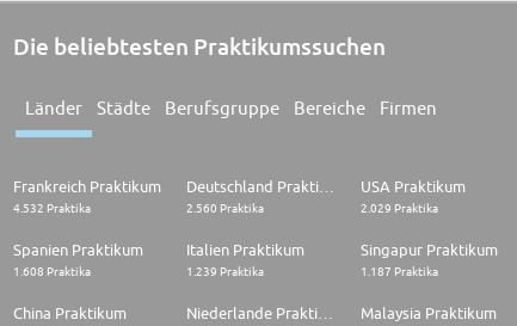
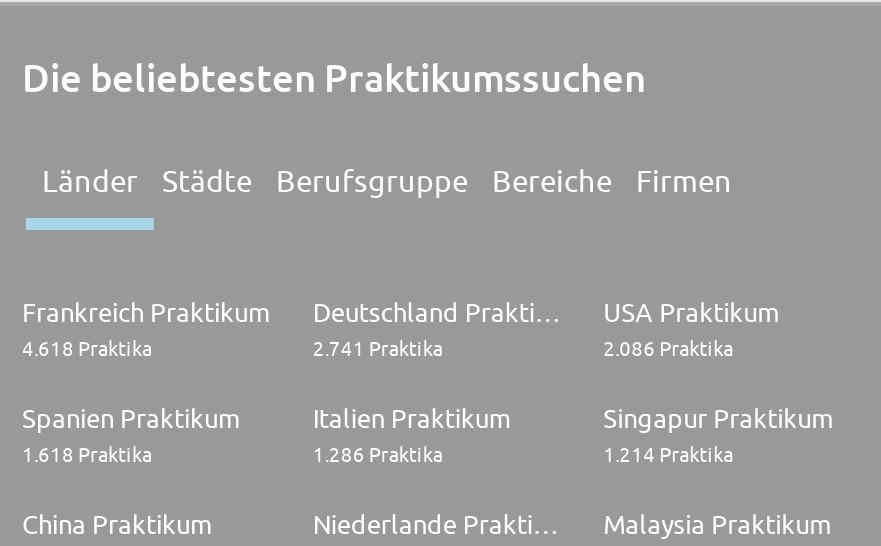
- 4.532 Praktika
+ 4.618 Praktika

- 2.560 Praktika
+ 2.741 Praktika

- 2.029 Praktika
+ 2.086 Praktika

- 1.608 Praktika
+ 1.618 Praktika

- 1.239 Praktika
+ 1.286 Praktika

- 1.187 Praktika
+ 1.214 Praktika
